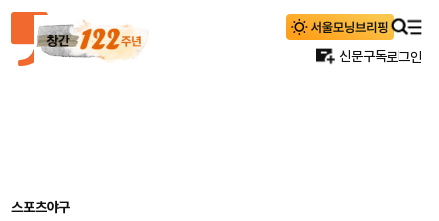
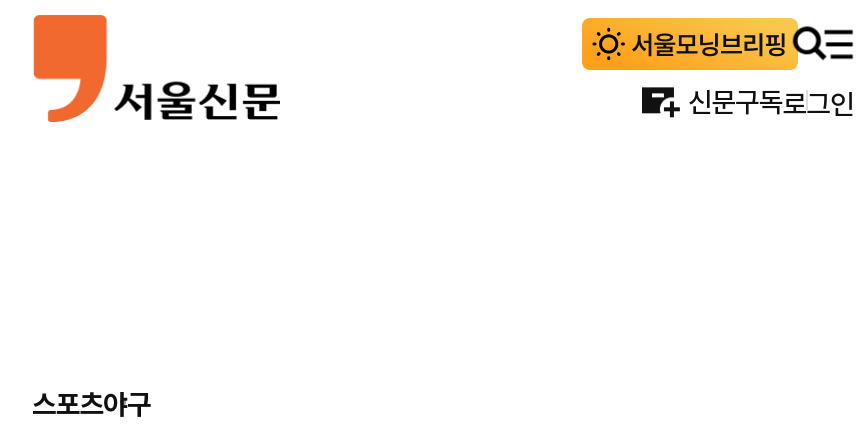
- [image]
+ [image]
